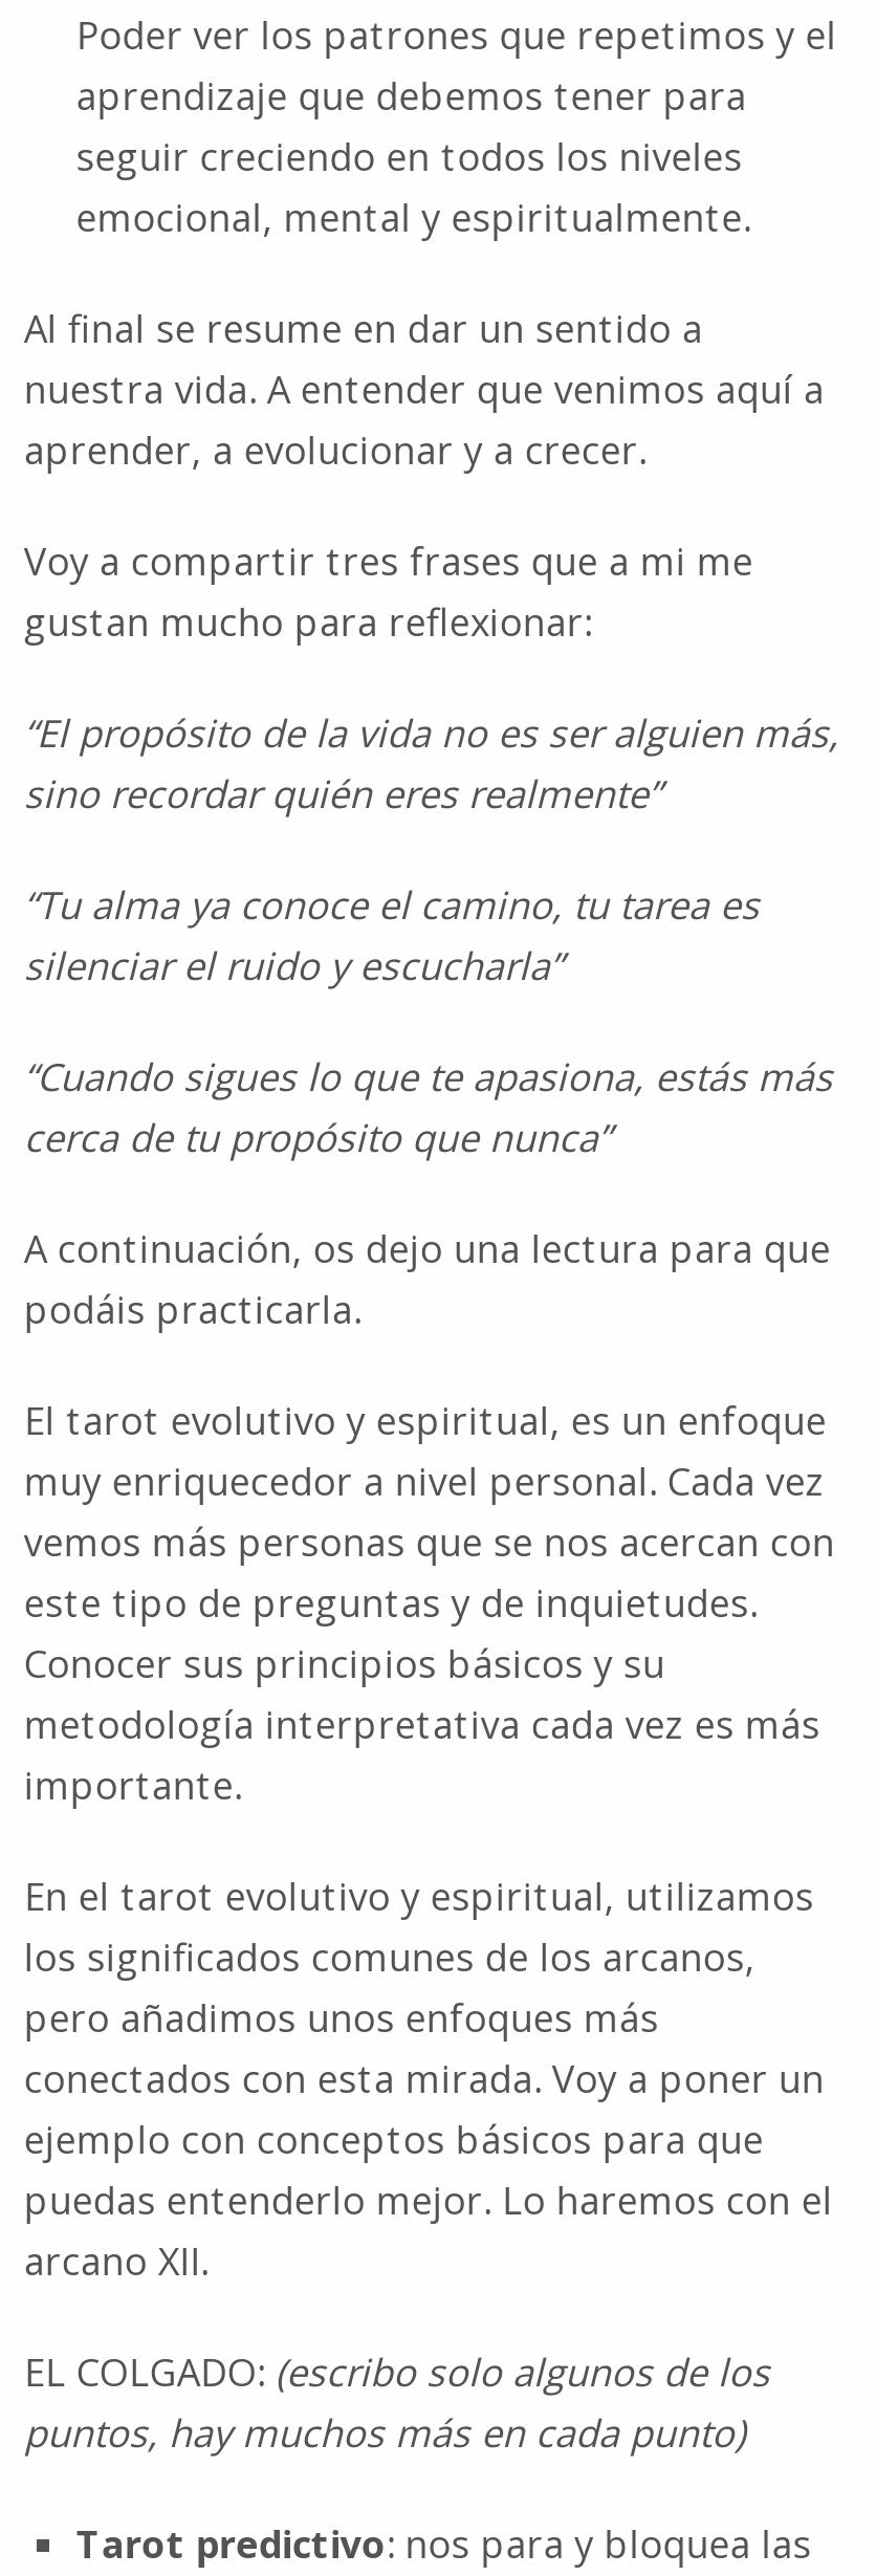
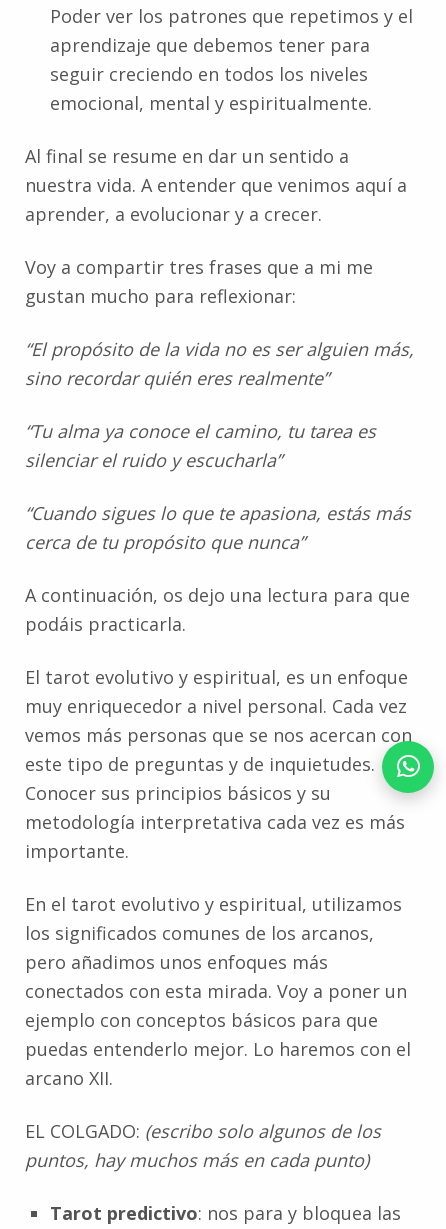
+ [image]
